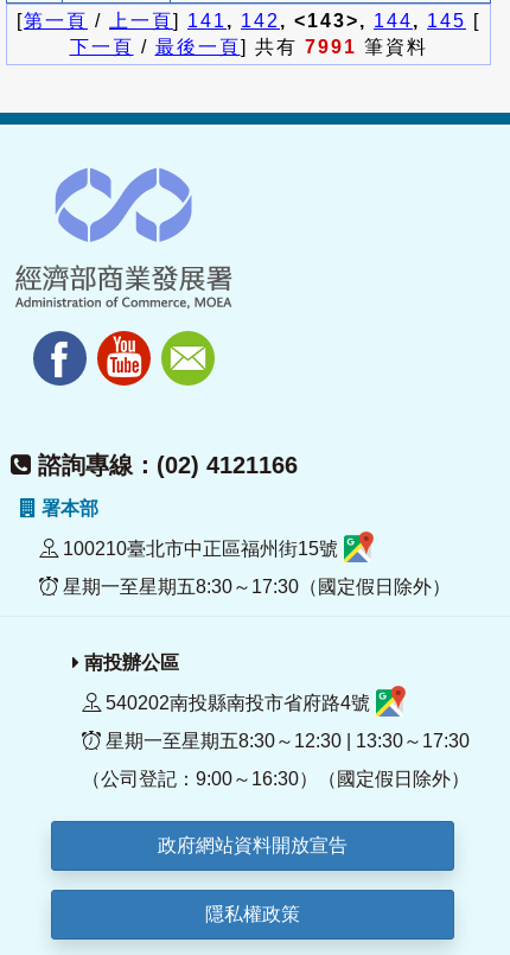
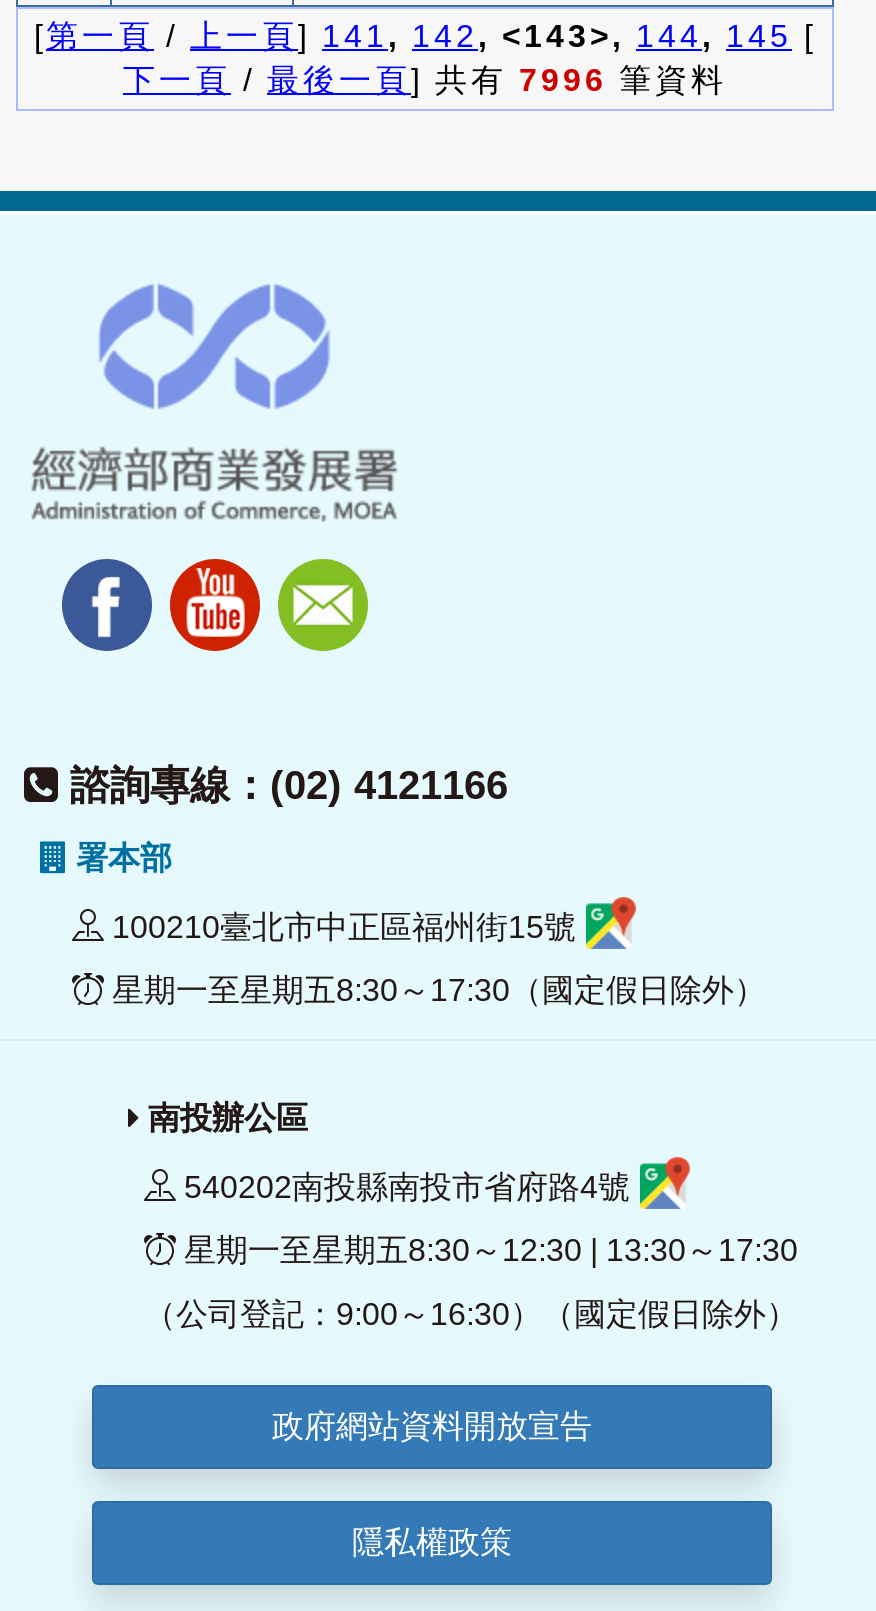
- 下一頁/最後一頁] 共有7991筆資料
+ 下一頁/最後一頁] 共有7996筆資料
